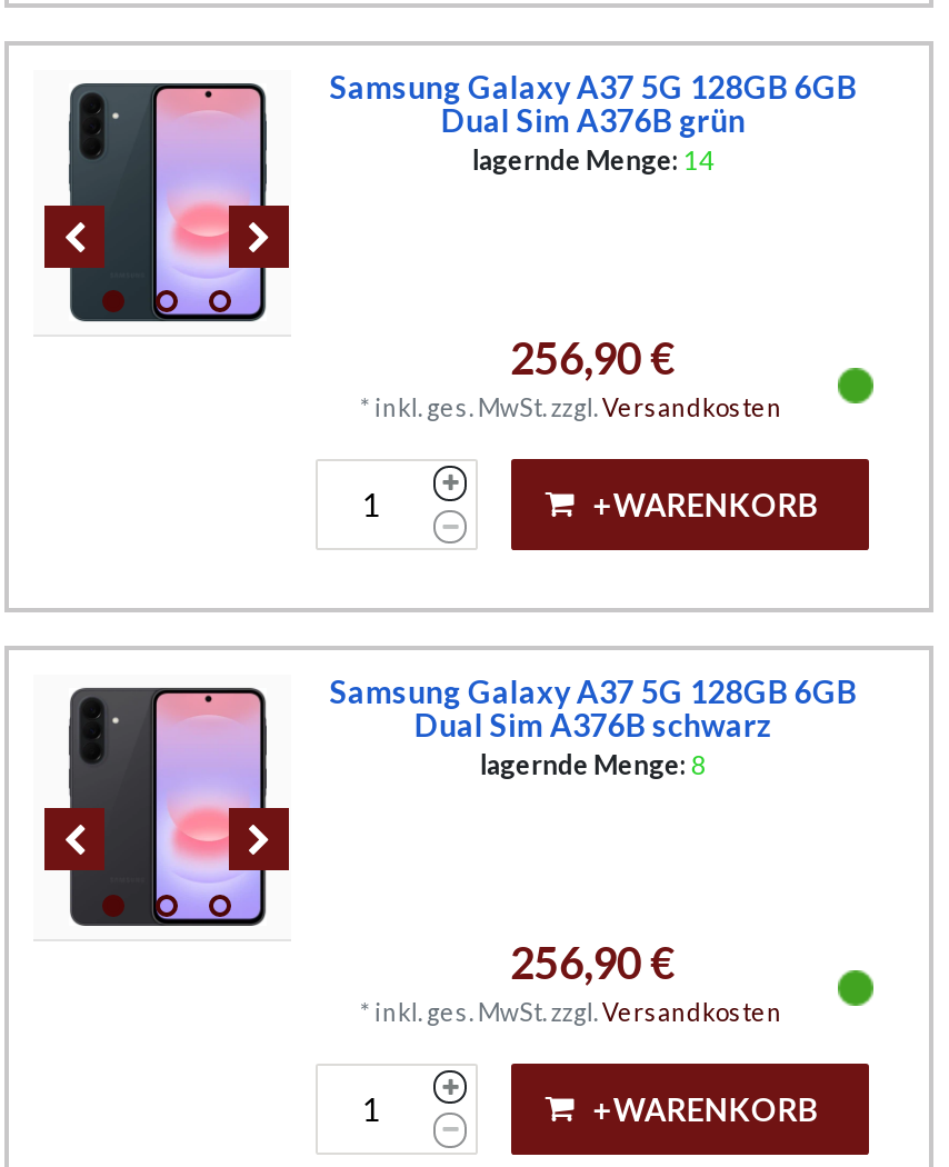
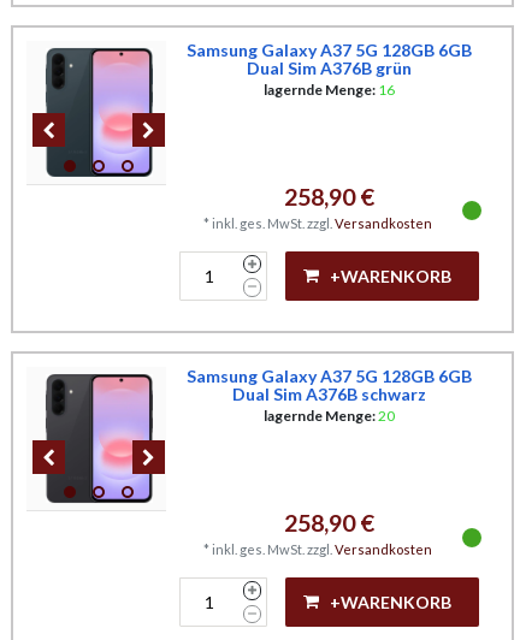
- lagernde Menge: 14
+ lagernde Menge: 16

- 256,90 €
+ 258,90 €

- lagernde Menge: 8
+ lagernde Menge: 20

- 256,90 €
+ 258,90 €
